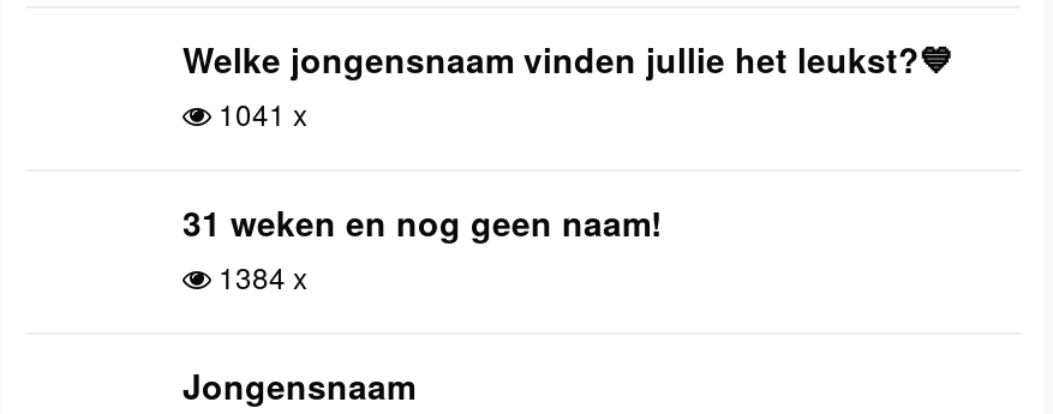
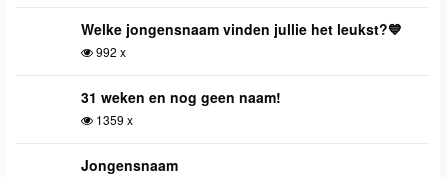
- 1041 x
+ 992 x

- 1384 x
+ 1359 x
